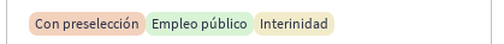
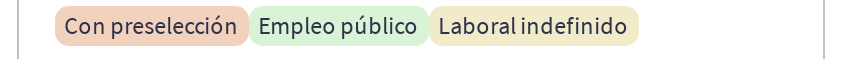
- Interinidad
+ Laboral indefinido
